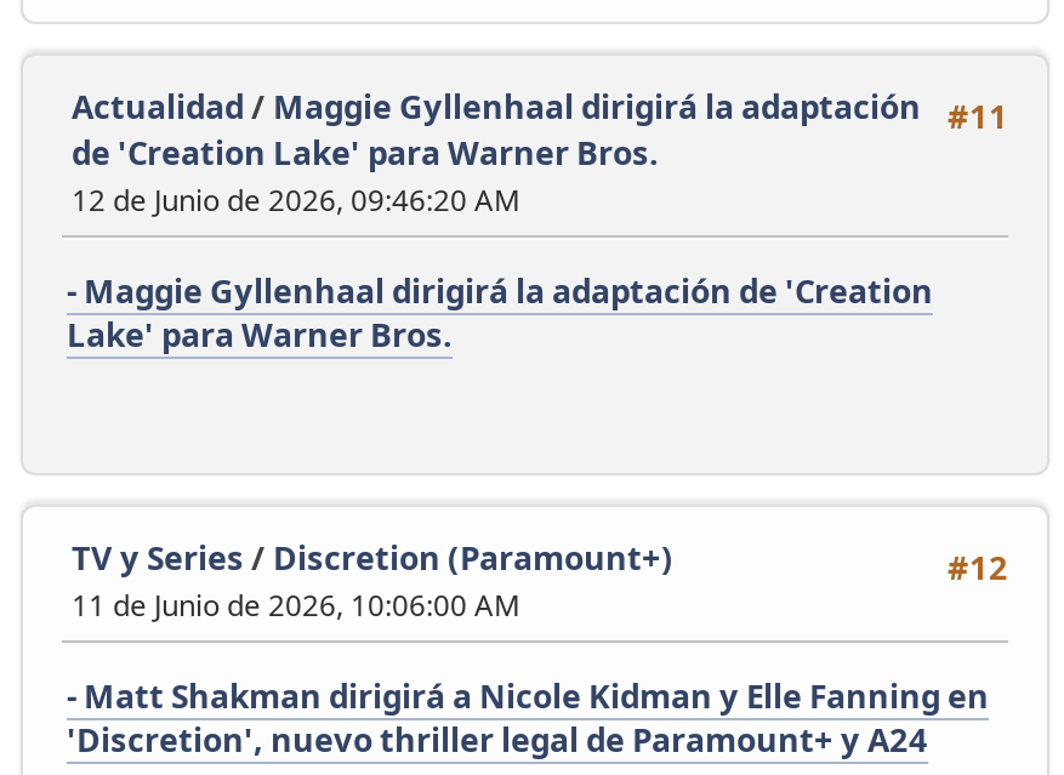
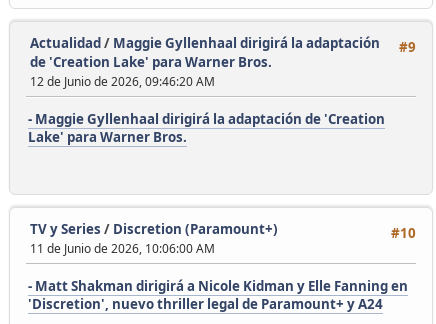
- Actualidad / Maggie Gyllenhaal dirigirá la adaptación #11
+ Actualidad / Maggie Gyllenhaal dirigirá la adaptación #9

- #12
+ #10
